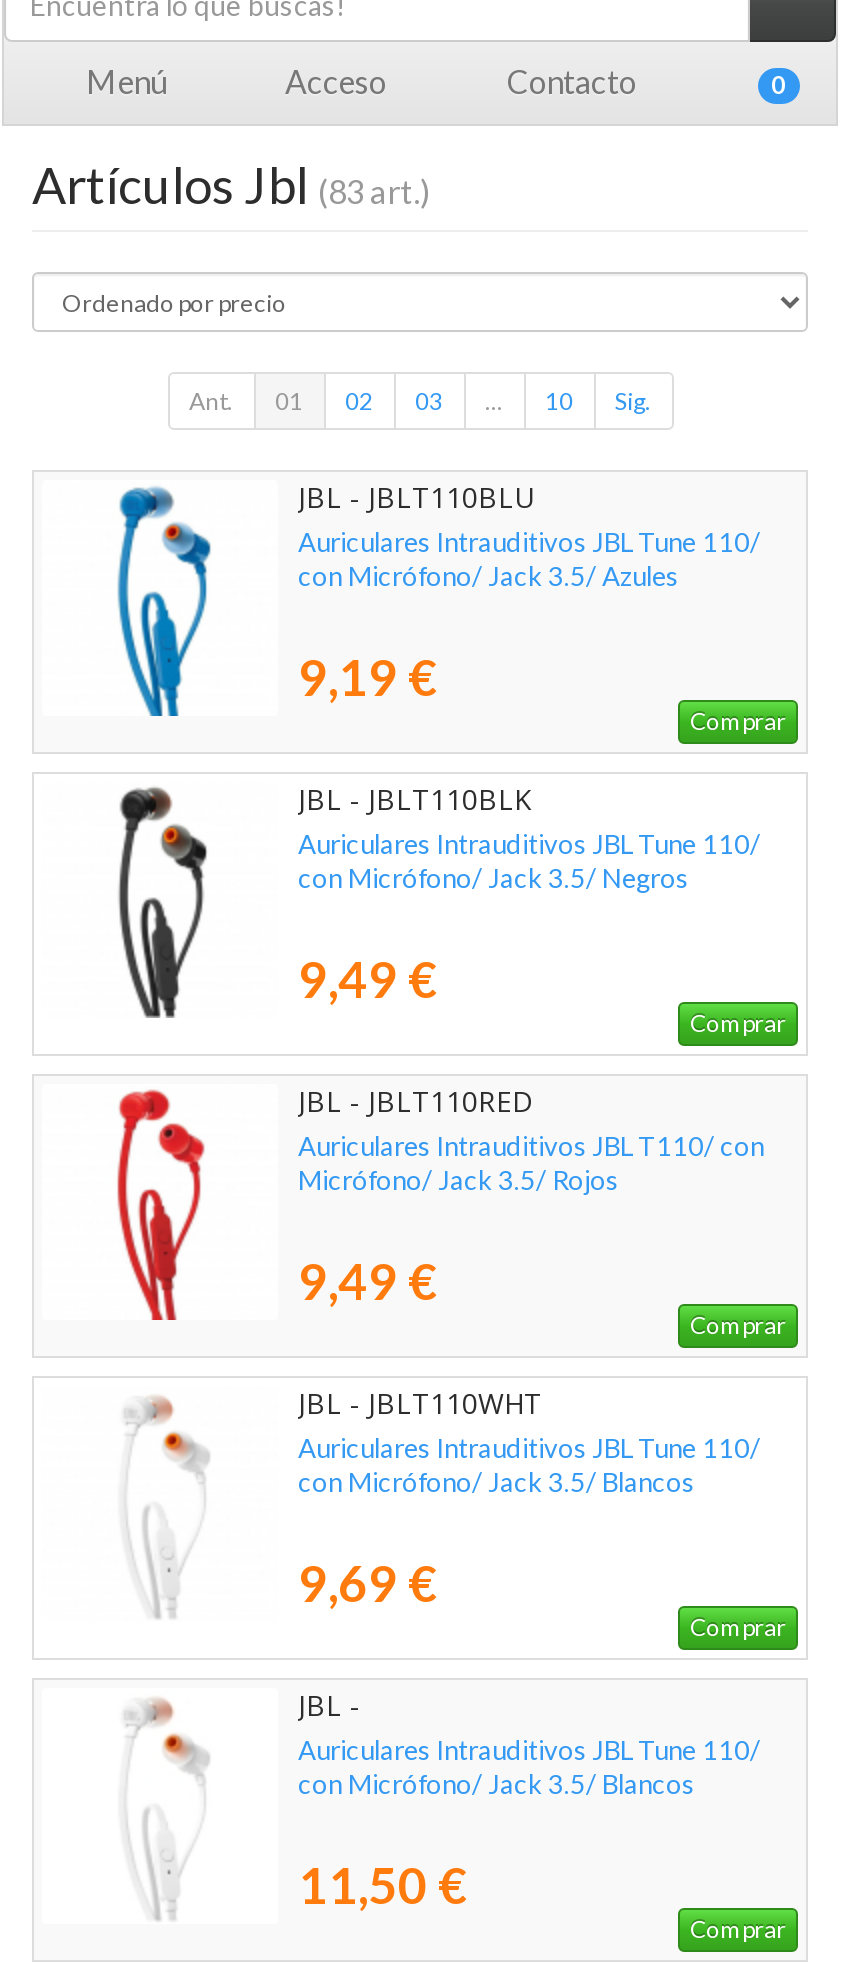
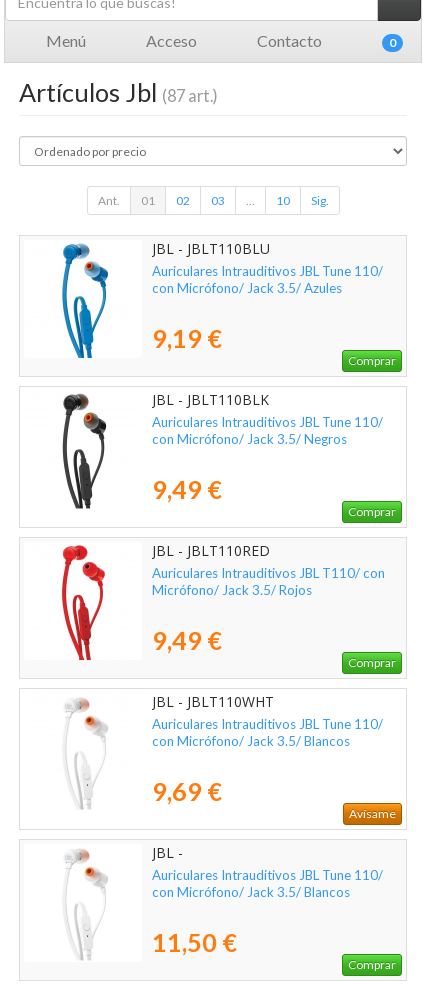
- Artículos Jbl (83 art.)
+ Artículos Jbl (87 art.)

- Comprar
+ Avísame
